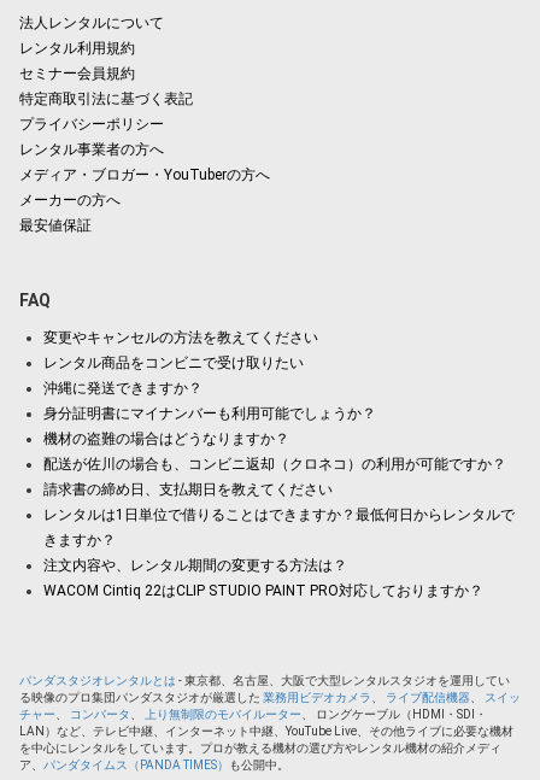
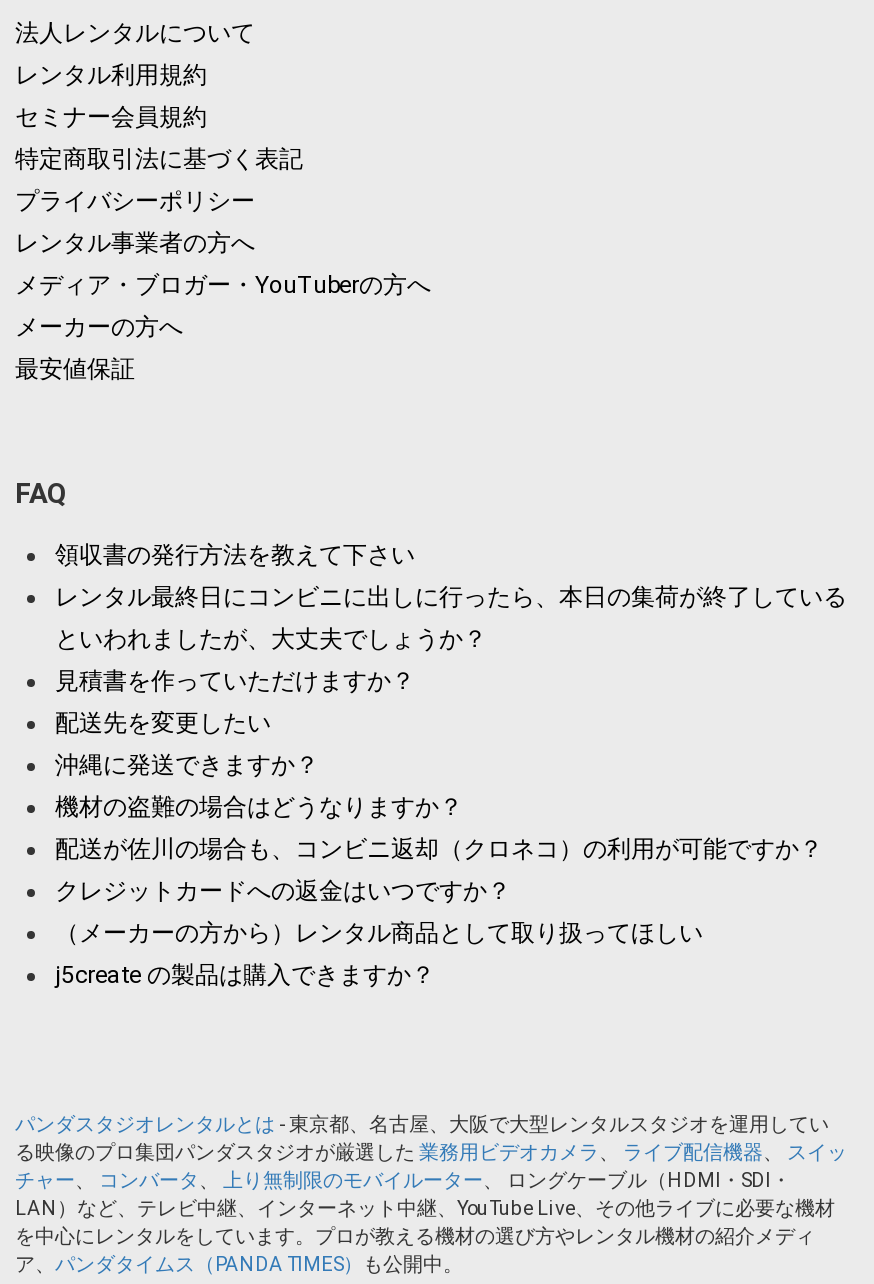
- 変更やキャンセルの方法を教えてください
- レンタル商品をコンビニで受け取りたい
+ 領収書の発行方法を教えて下さい
+ レンタル最終日にコンビニに出しに行ったら、本日の集荷が終了している
+ といわれましたが、大丈夫でしょうか？
+ 見積書を作っていただけますか？
+ 配送先を変更したい

moved down: 沖縄に発送できますか？

- 身分証明書にマイナンバーも利用可能でしょうか？

moved down: 機材の盗難の場合はどうなりますか？ | 配送が佐川の場合も、コンビニ返却（クロネコ）の利用が可能ですか？

- 請求書の締め日、支払期日を教えてください
- レンタルは1日単位で借りることはできますか？最低何日からレンタルで
- きますか？
- 注文内容や、レンタル期間の変更する方法は？
- WACOM Cintiq 22はCLIP STUDIO PAINT PRO対応しておりますか？
+ クレジットカードへの返金はいつですか？
+ （メーカーの方から）レンタル商品として取り扱ってほしい
+ j5create の製品は購入できますか？
